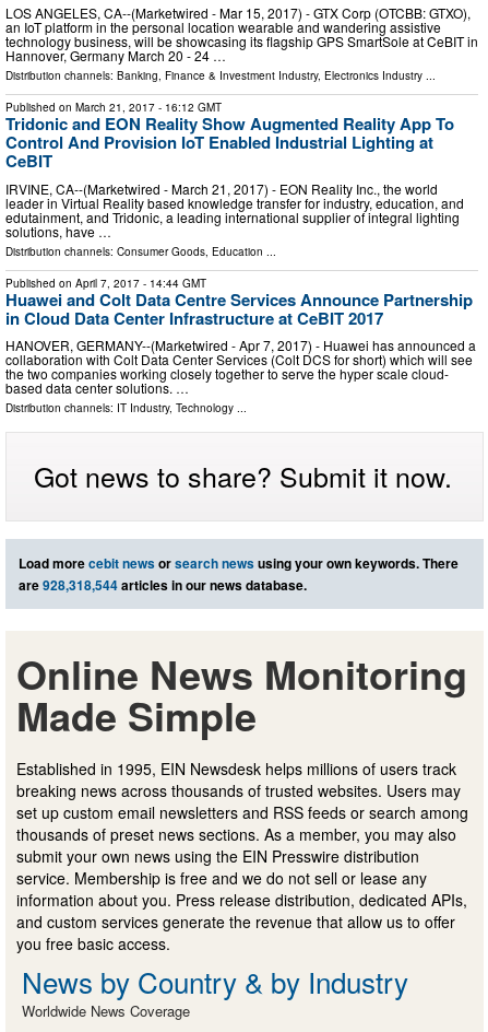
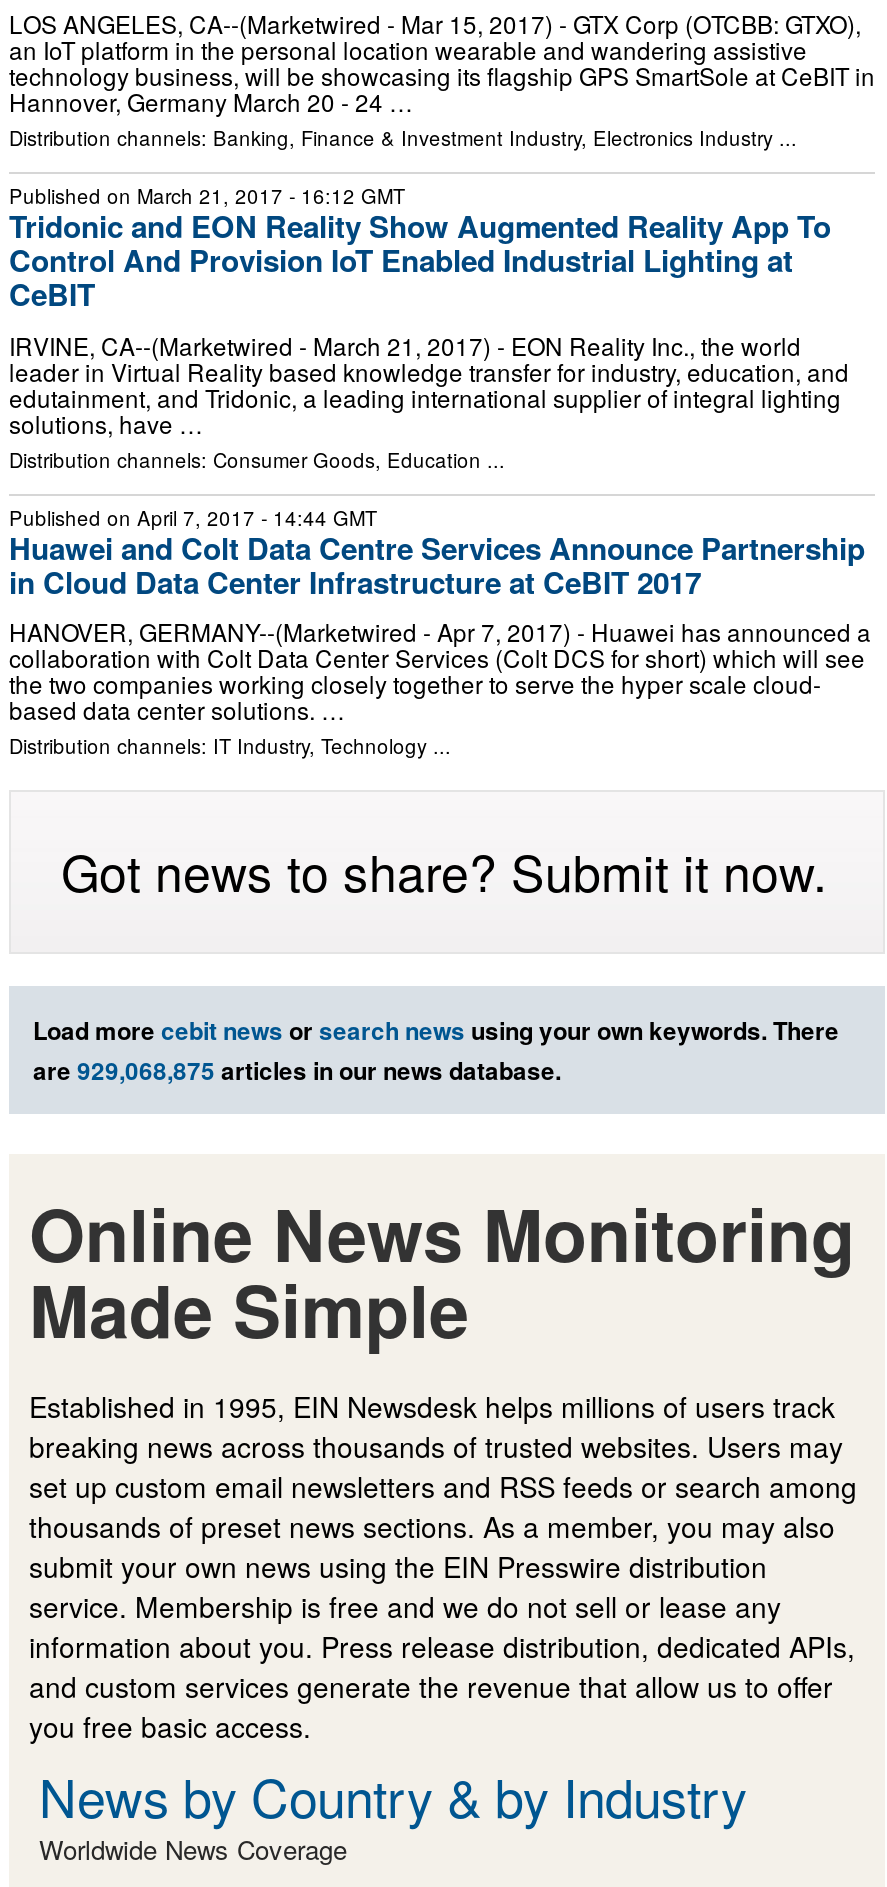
- are 928,318,544 articles in our news database.
+ are 929,068,875 articles in our news database.
